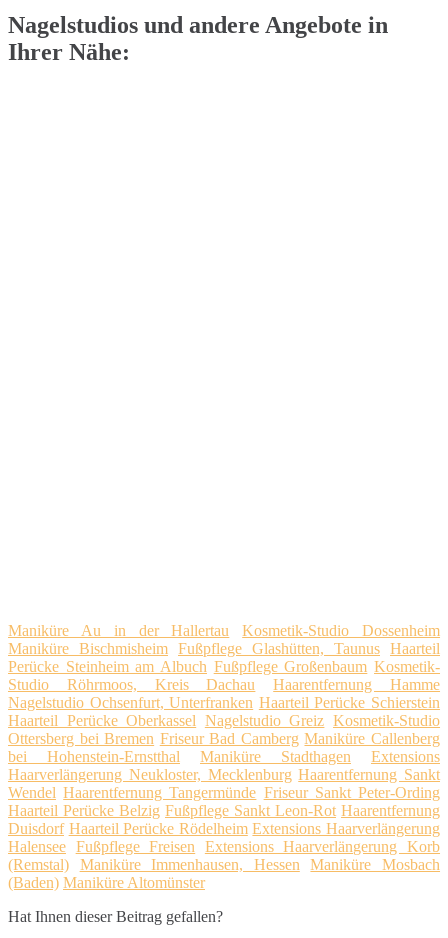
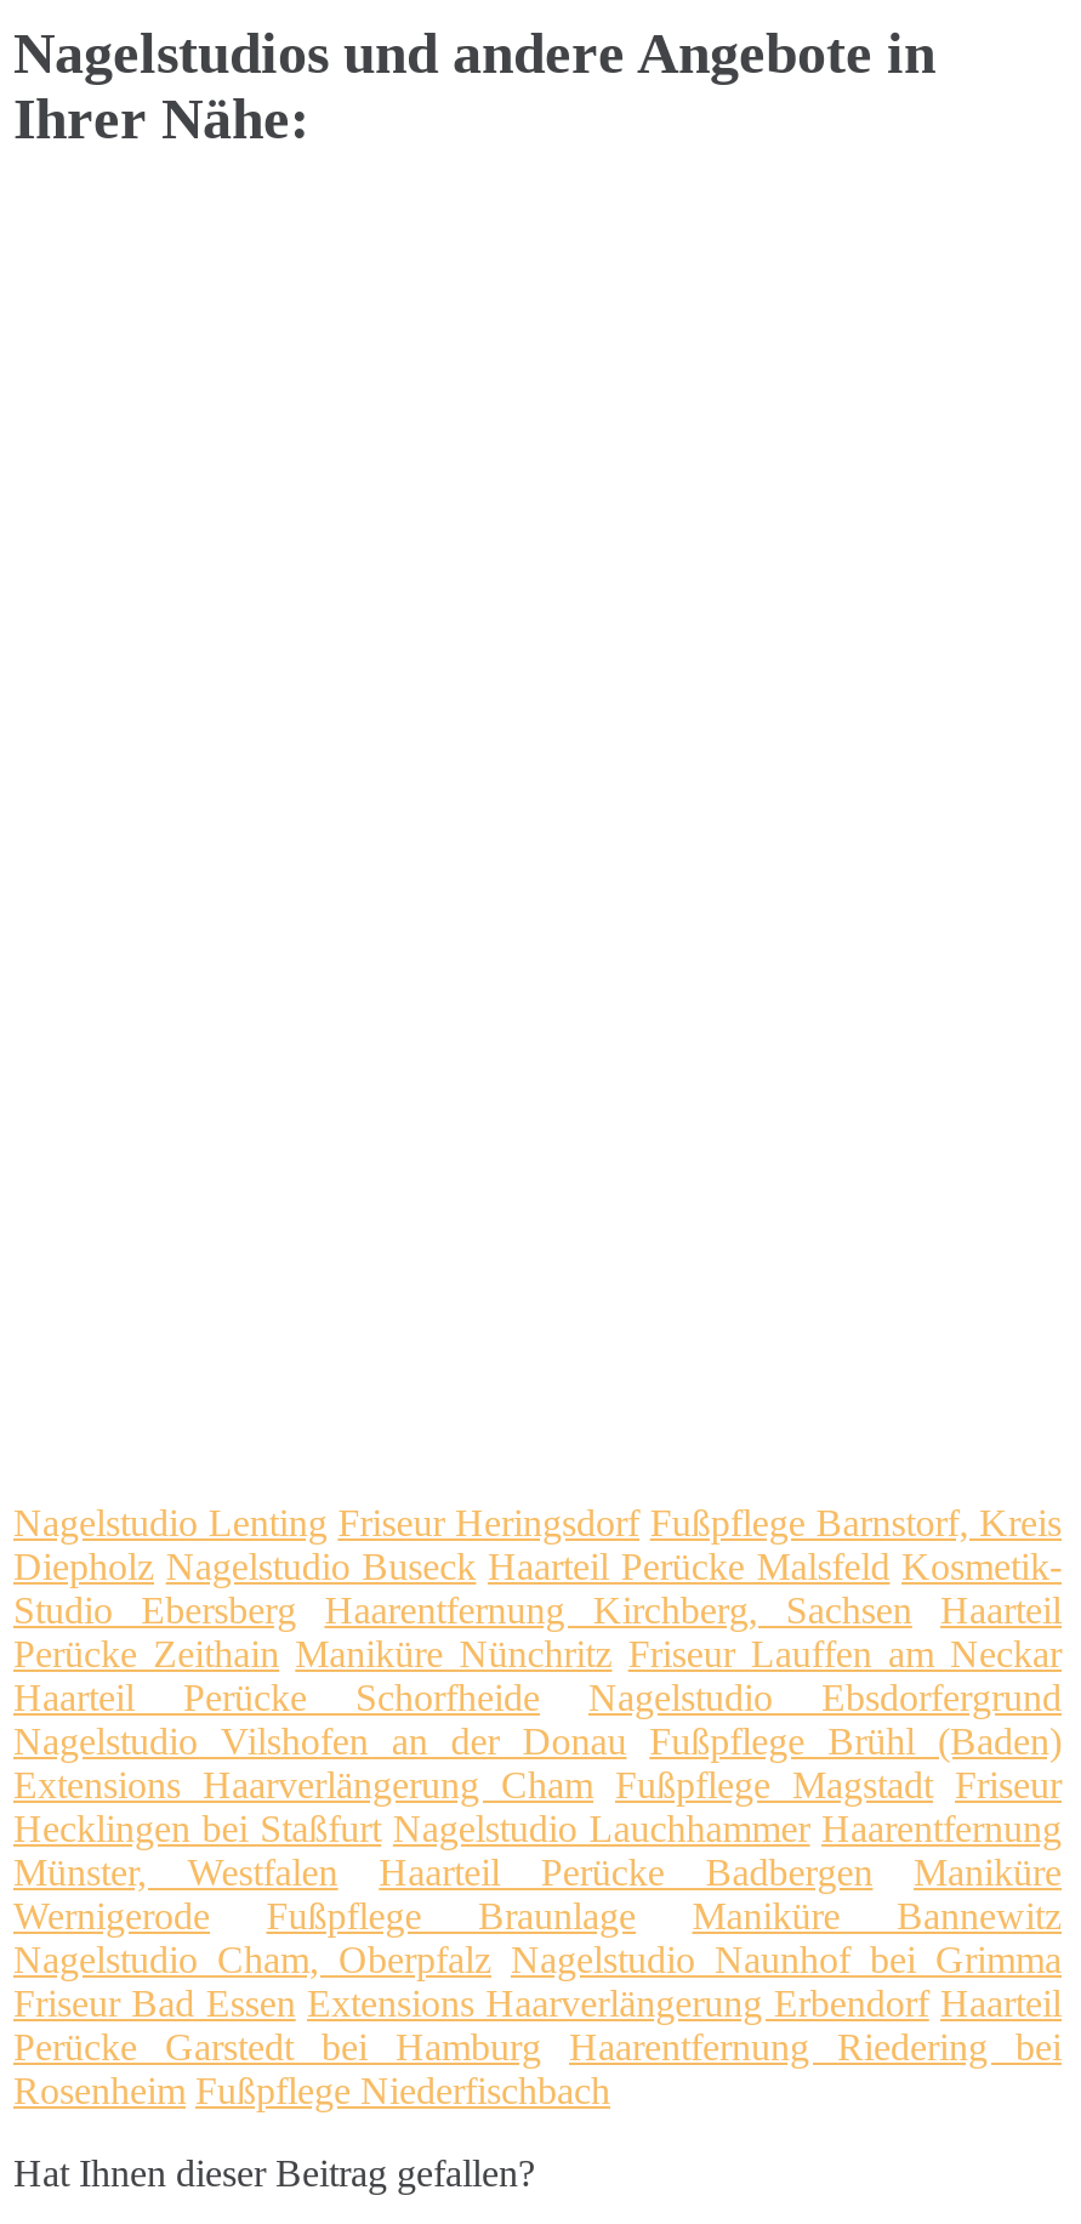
- Maniküre Au in der Hallertau
- Kosmetik-Studio Dossenheim
- Maniküre Bischmisheim Fußpflege Glashütten, Taunus Haarteil
- Perücke Steinheim am Albuch Fußpflege Großenbaum Kosmetik-
- Studio Röhrmoos, Kreis Dachau
- Haarentfernung Hamme
- Nagelstudio Ochsenfurt, Unterfranken Haarteil Perücke Schierstein
- Haarteil Perücke Oberkassel Nagelstudio Greiz Kosmetik-Studio
- Ottersberg bei Bremen Friseur Bad Camberg Maniküre Callenberg
- bei Hohenstein-Ernstthal
- Maniküre Stadthagen
- Extensions
- Haarverlängerung Neukloster, Mecklenburg Haarentfernung Sankt
- Wendel Haarentfernung Tangermünde Friseur Sankt Peter-Ording
- Haarteil Perücke Belzig Fußpflege Sankt Leon-Rot Haarentfernung
- Duisdorf Haarteil Perücke Rödelheim Extensions Haarverlängerung
- Halensee Fußpflege Freisen Extensions Haarverlängerung Korb
- (Remstal)
- Maniküre Immenhausen, Hessen
- Maniküre Mosbach
- (Baden) Maniküre Altomünster
+ Nagelstudio Lenting Friseur Heringsdorf Fußpflege Barnstorf, Kreis
+ Diepholz Nagelstudio Buseck Haarteil Perücke Malsfeld Kosmetik-
+ Studio Ebersberg
+ Haarentfernung Kirchberg, Sachsen
+ Haarteil
+ Perücke Zeithain Maniküre Nünchritz Friseur Lauffen am Neckar
+ Haarteil Perücke Schorfheide
+ Nagelstudio Ebsdorfergrund
+ Nagelstudio Vilshofen an der Donau Fußpflege Brühl (Baden)
+ Extensions Haarverlängerung Cham Fußpflege Magstadt Friseur
+ Hecklingen bei Staßfurt Nagelstudio Lauchhammer Haarentfernung
+ Münster, Westfalen
+ Haarteil Perücke Badbergen
+ Maniküre
+ Wernigerode
+ Fußpflege Braunlage
+ Maniküre Bannewitz
+ Nagelstudio Cham, Oberpfalz Nagelstudio Naunhof bei Grimma
+ Friseur Bad Essen Extensions Haarverlängerung Erbendorf Haarteil
+ Perücke Garstedt bei Hamburg
+ Haarentfernung Riedering bei
+ Rosenheim Fußpflege Niederfischbach
